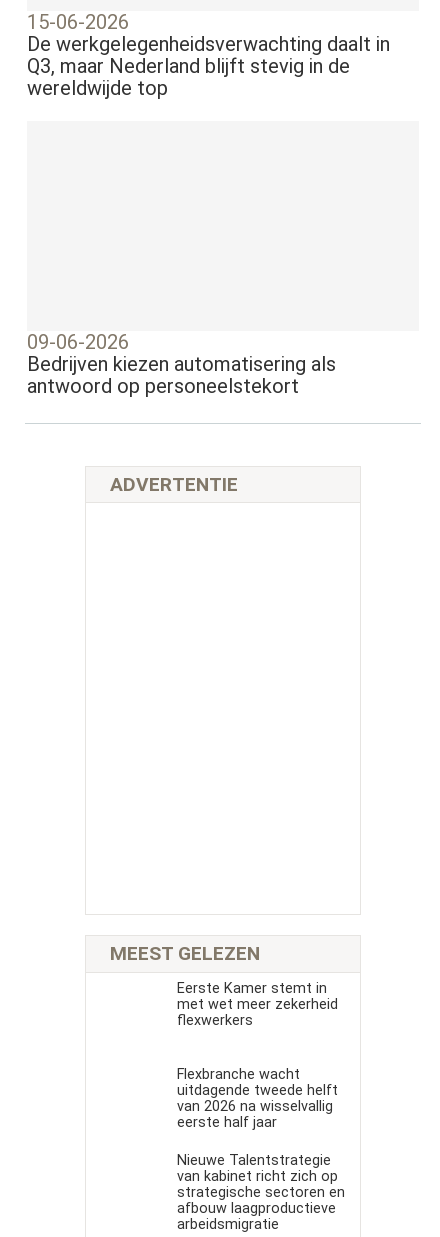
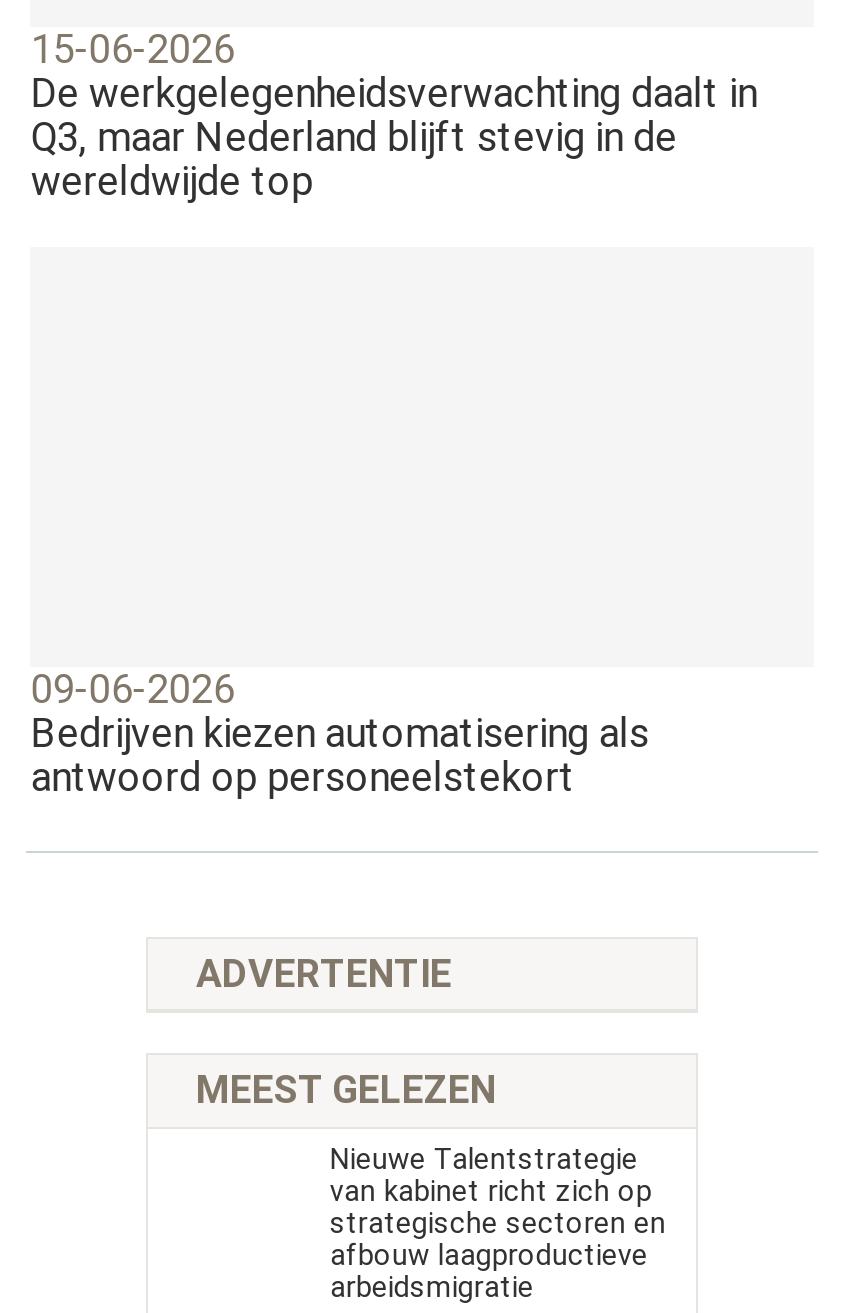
- Eerste Kamer stemt in
- met wet meer zekerheid
- flexwerkers
- Flexbranche wacht
- uitdagende tweede helft
- van 2026 na wisselvallig
- eerste half jaar
